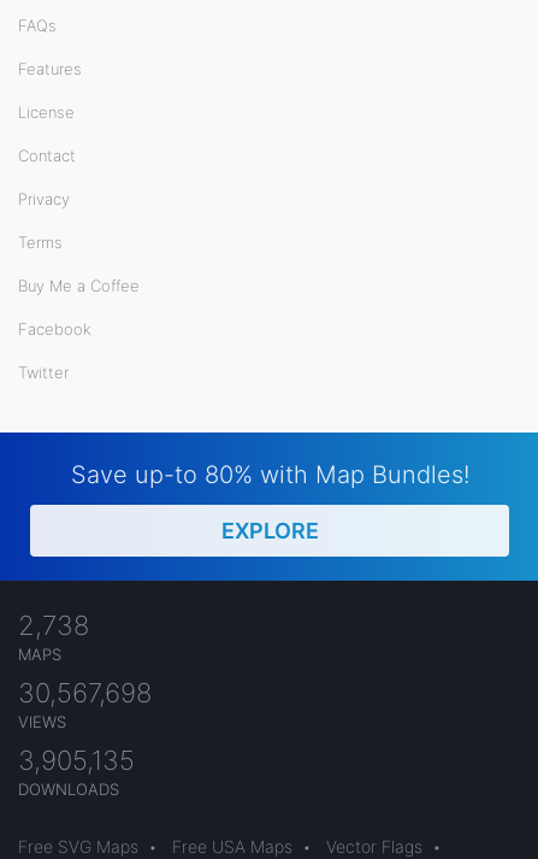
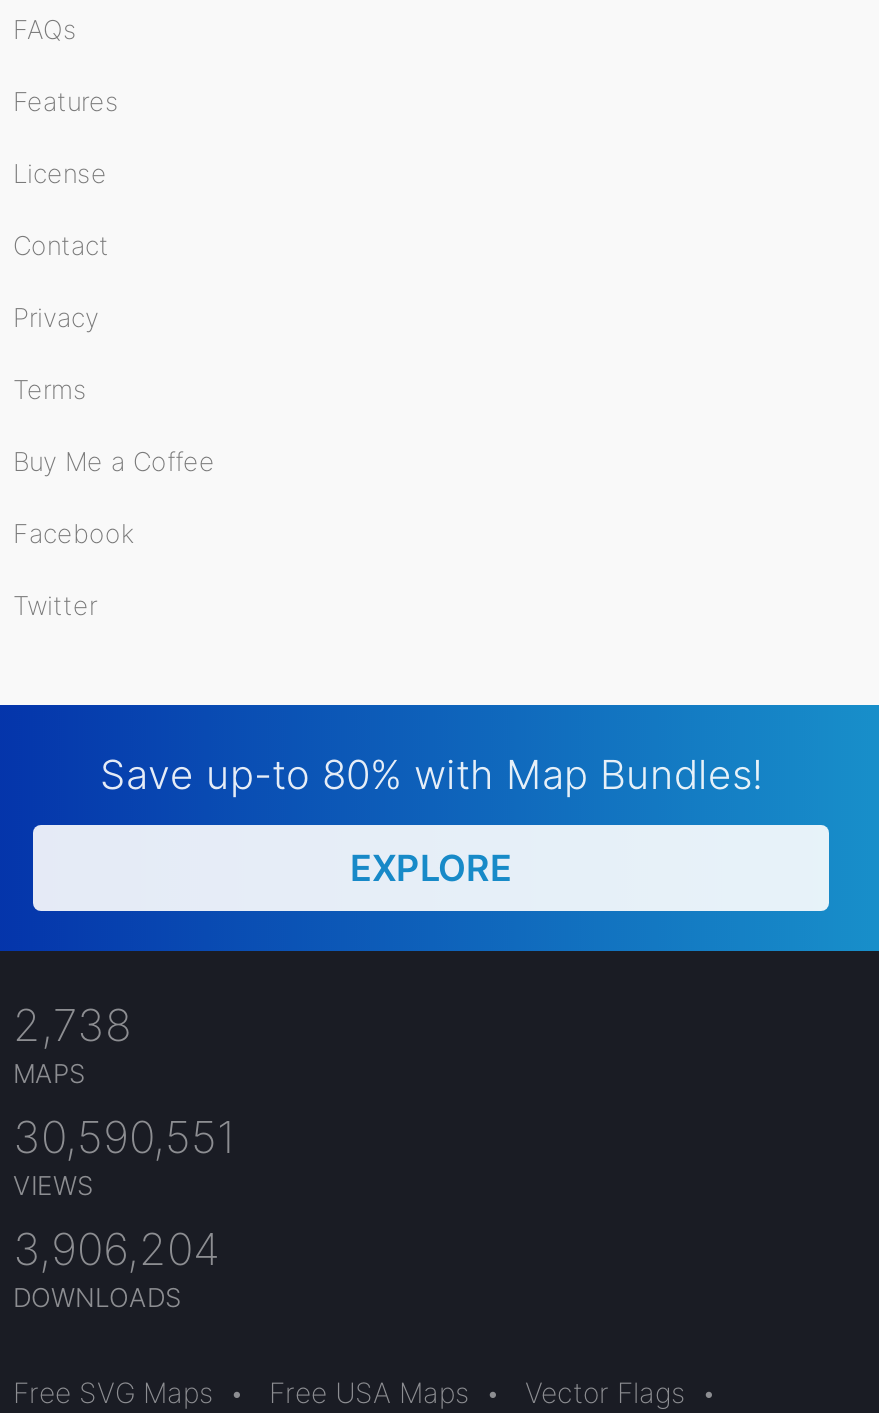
- 30,567,698
+ 30,590,551

- 3,905,135
+ 3,906,204
